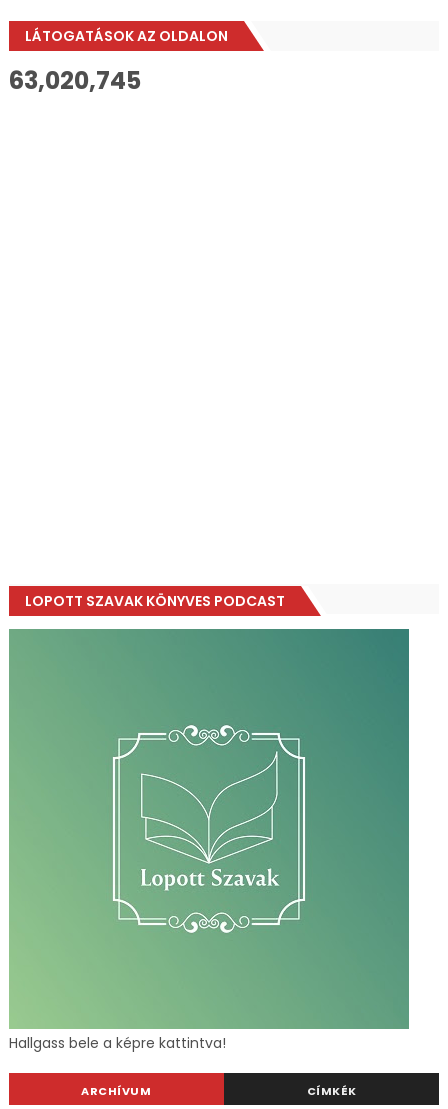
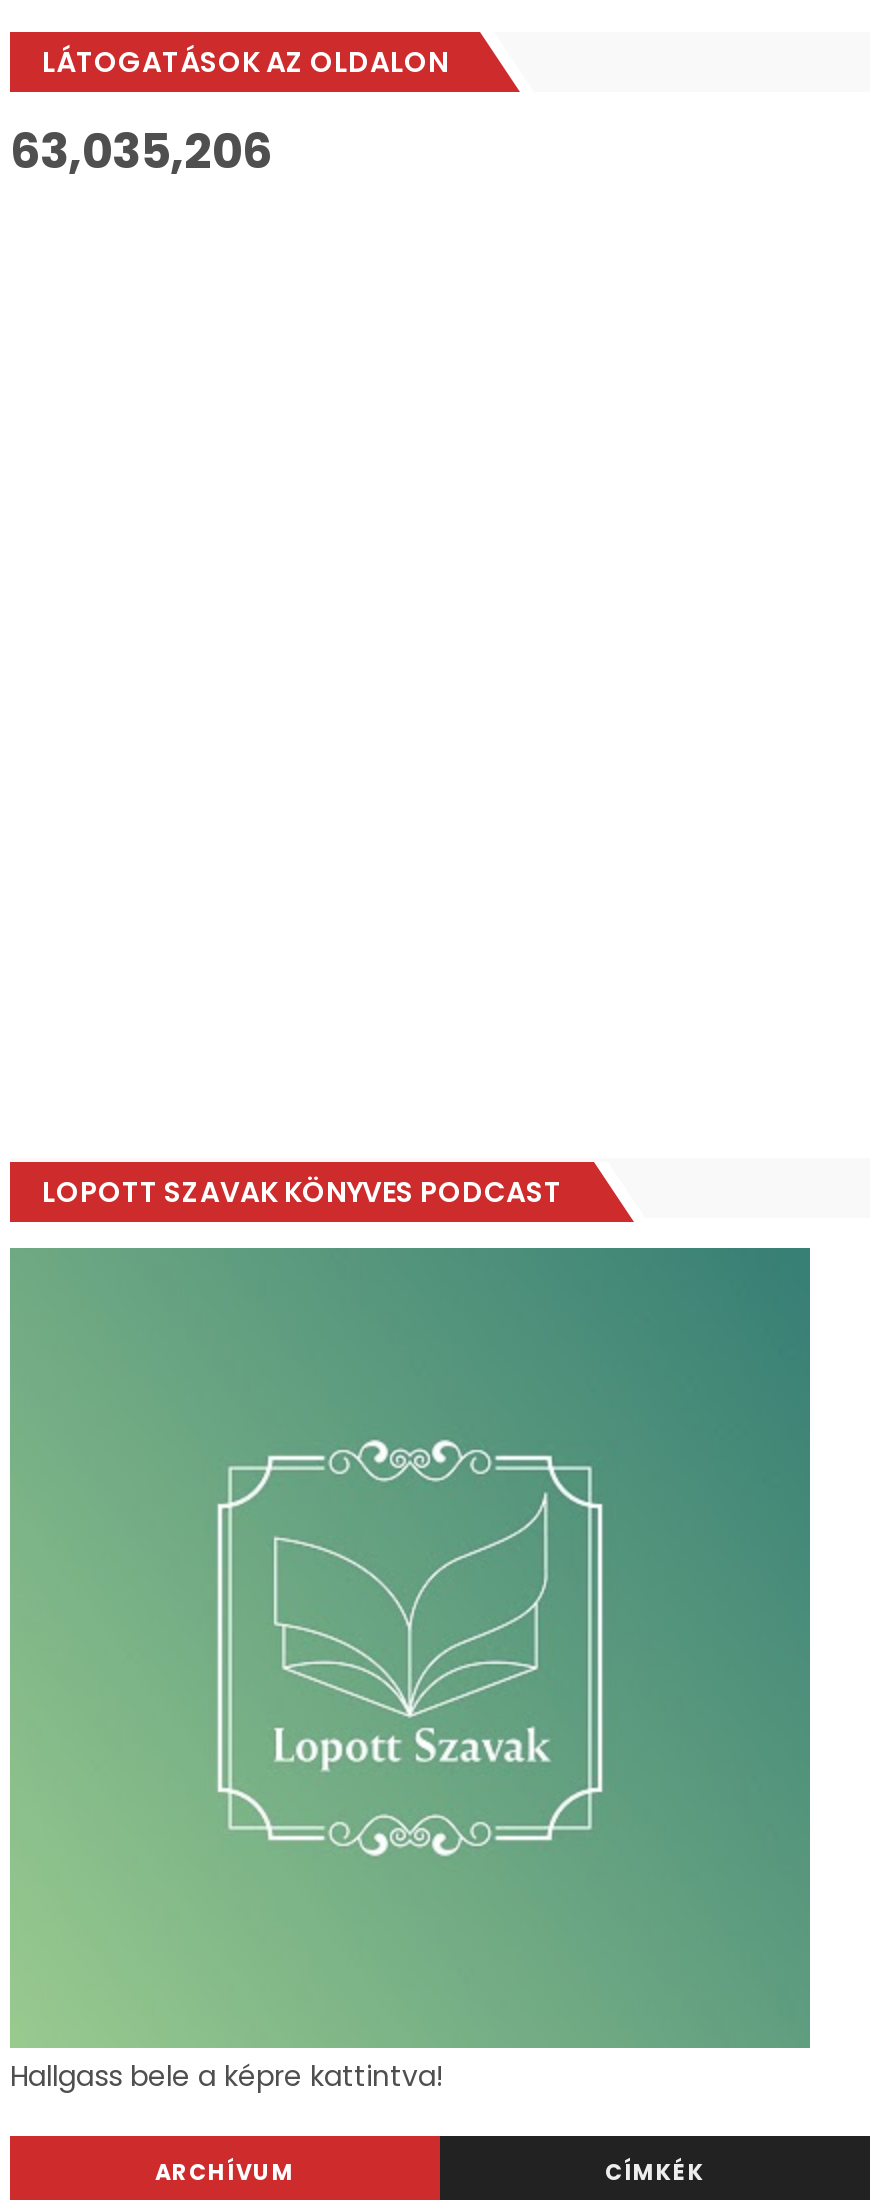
- 63,020,745
+ 63,035,206
